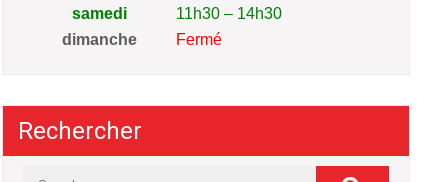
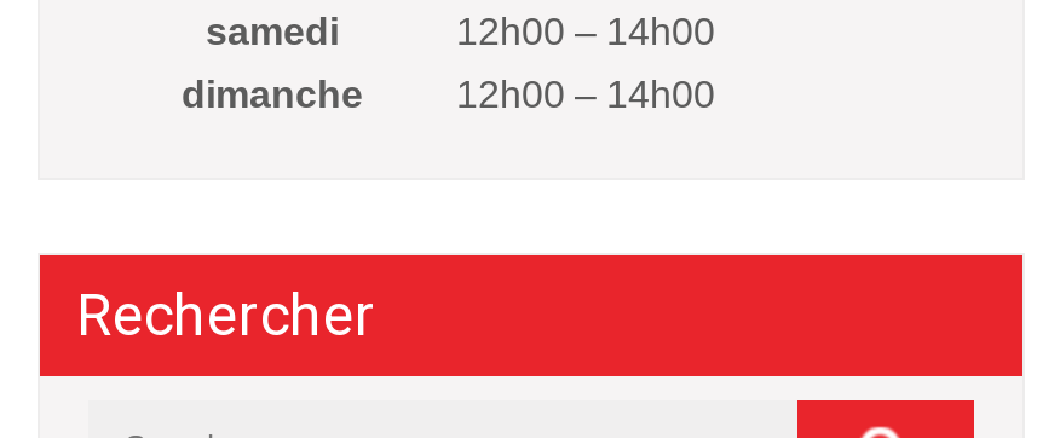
- 11h30 – 14h30
+ 12h00 – 14h00

- Fermé
+ 12h00 – 14h00
